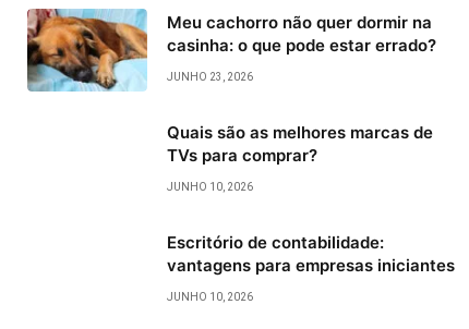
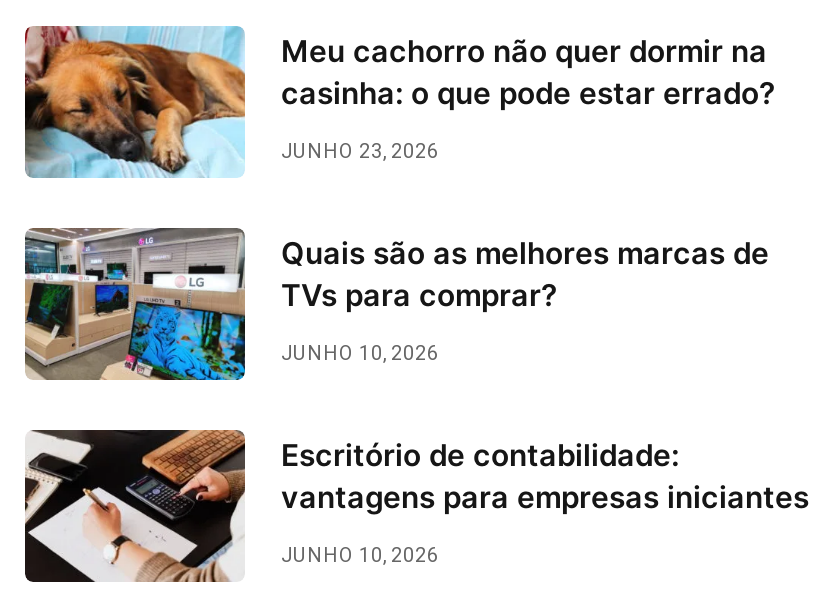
+ [image]

+ [image]
